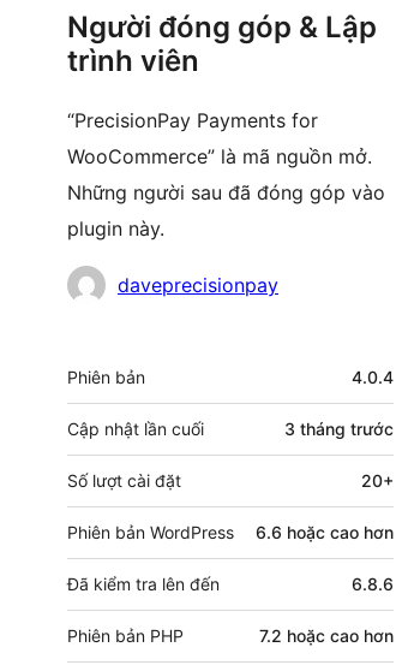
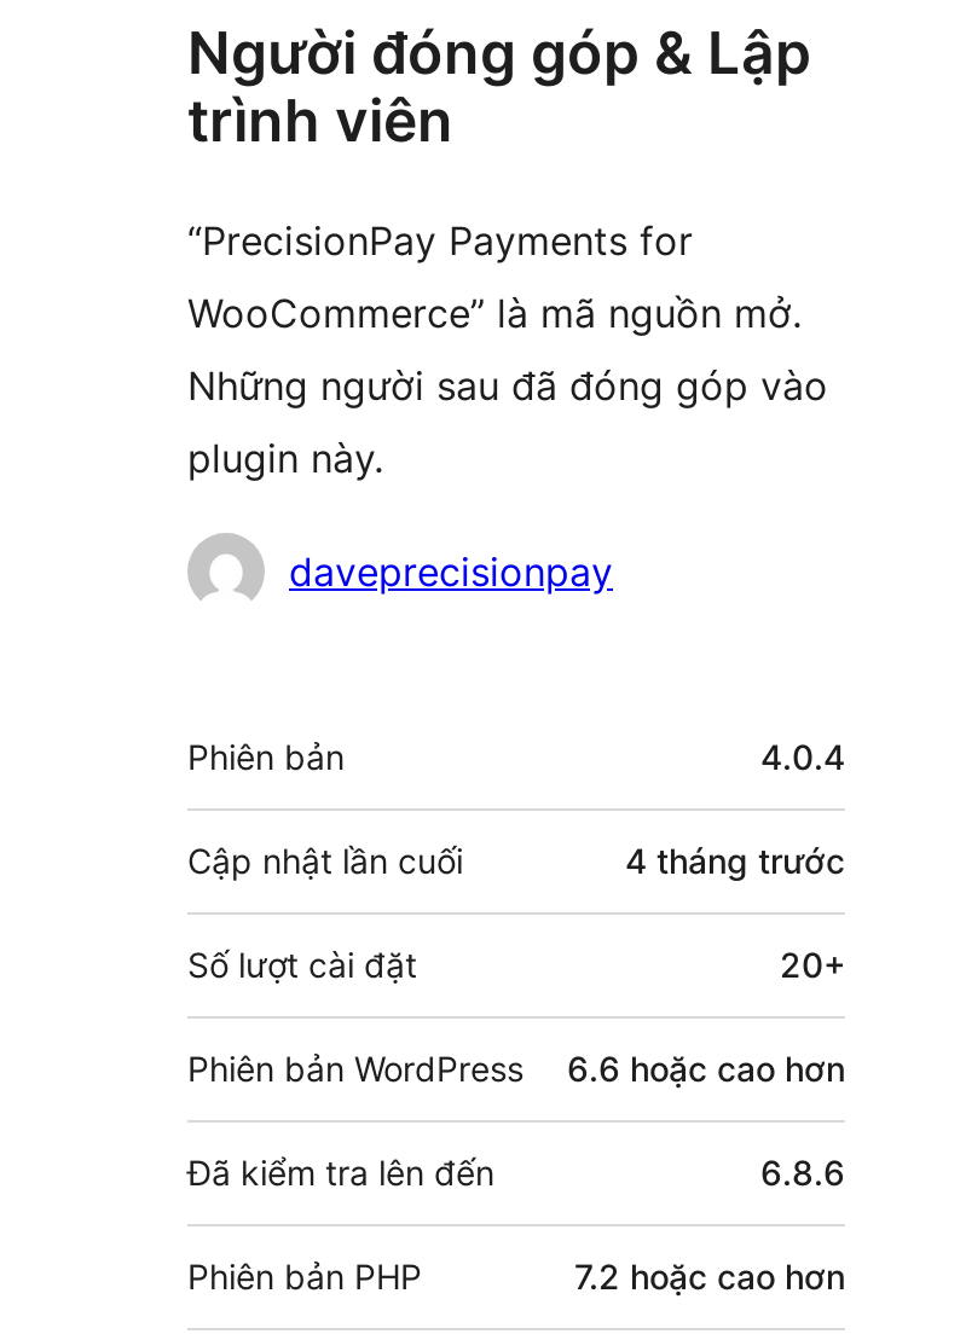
- 3 tháng trước
+ 4 tháng trước
